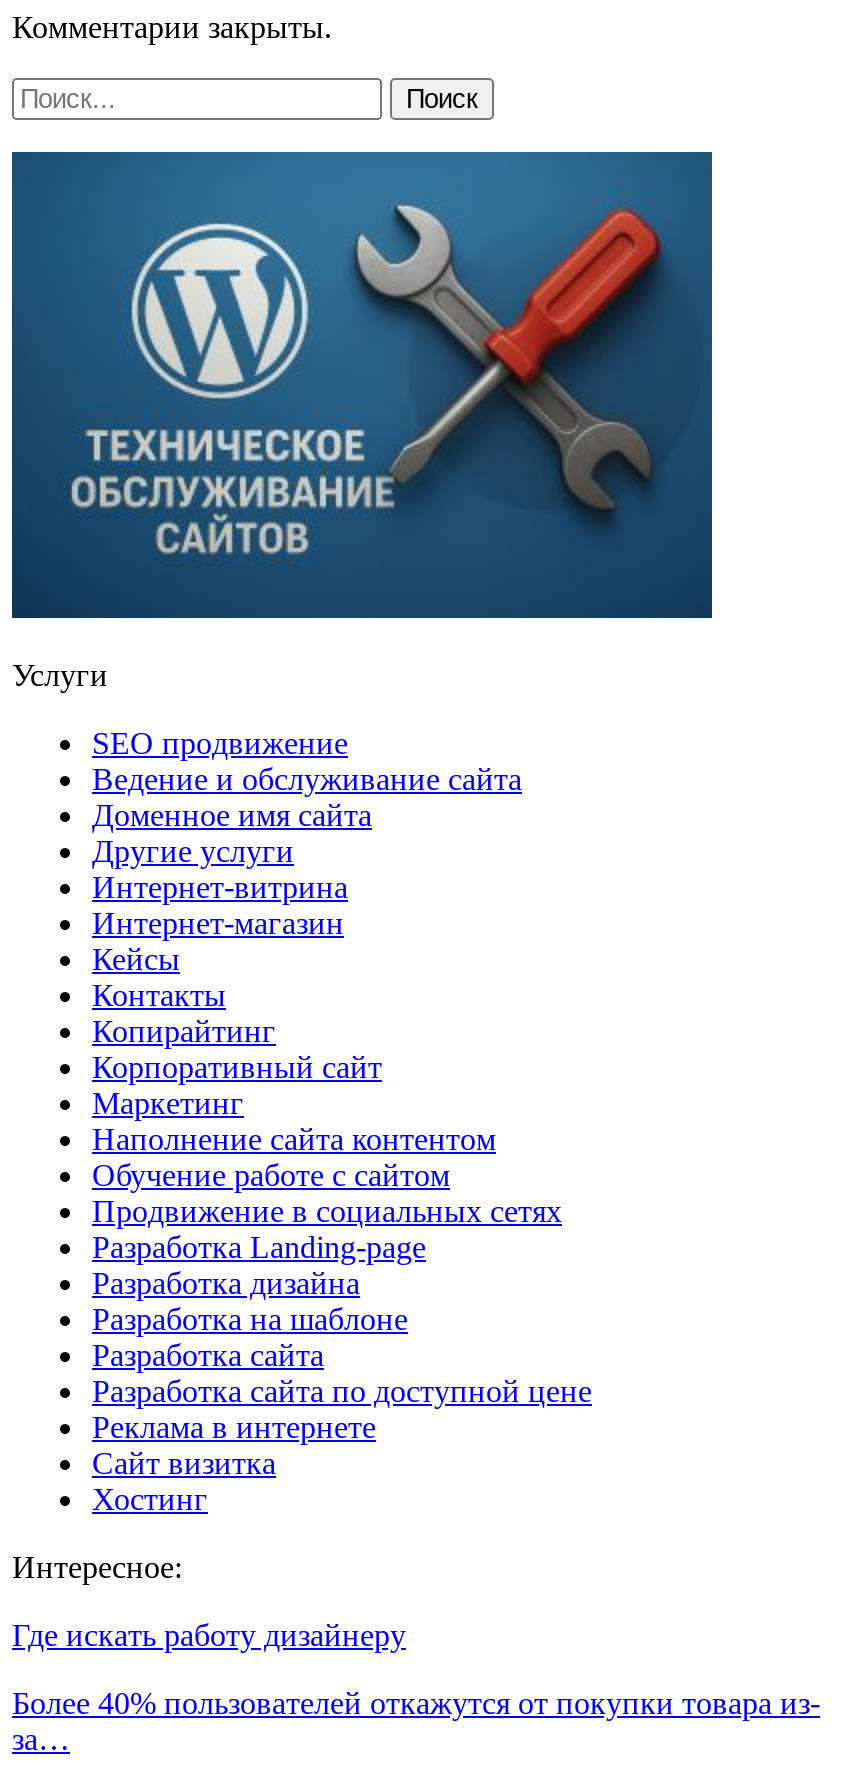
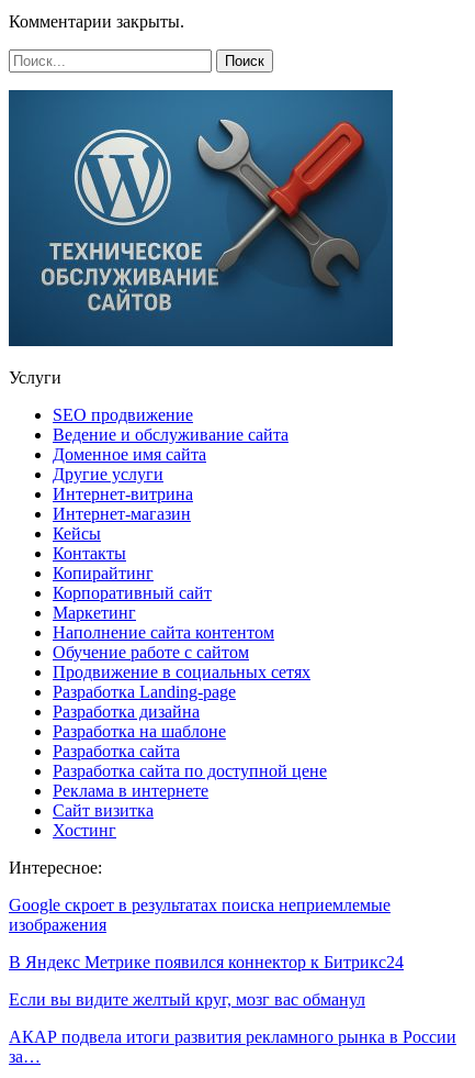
- Где искать работу дизайнеру
- Более 40% пользователей откажутся от покупки товара из-
+ Google скроет в результатах поиска неприемлемые
+ изображения
+ В Яндекс Метрике появился коннектор к Битрикс24
+ Если вы видите желтый круг, мозг вас обманул
+ АКАР подвела итоги развития рекламного рынка в России
